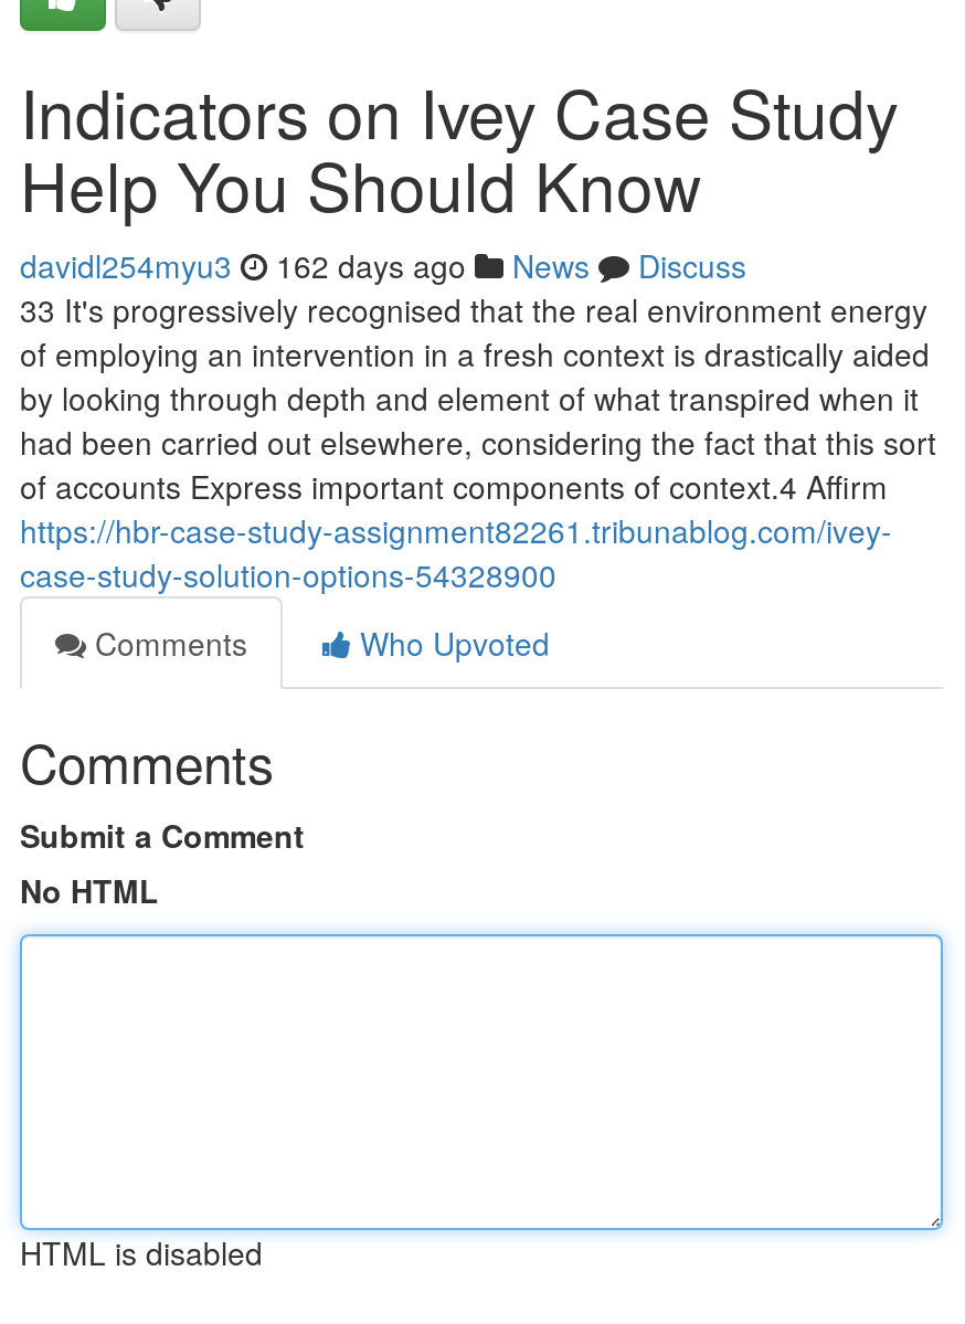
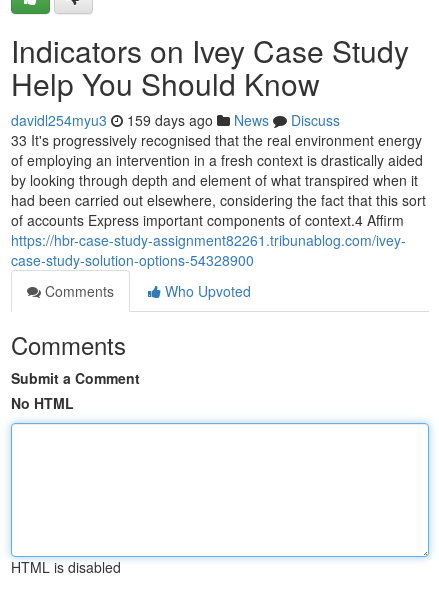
- davidl254myu3 162 days ago News Discuss
+ davidl254myu3 159 days ago News Discuss
